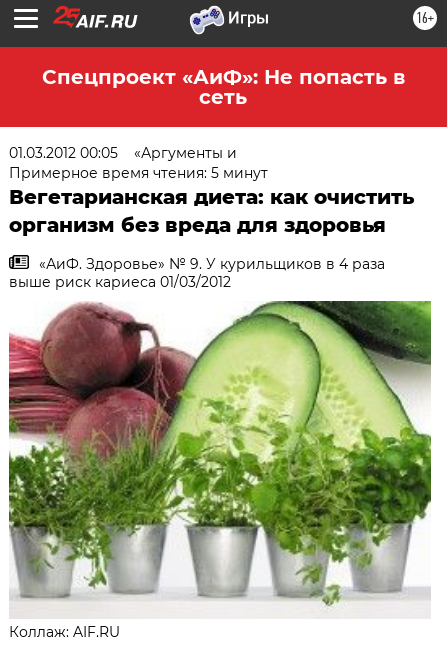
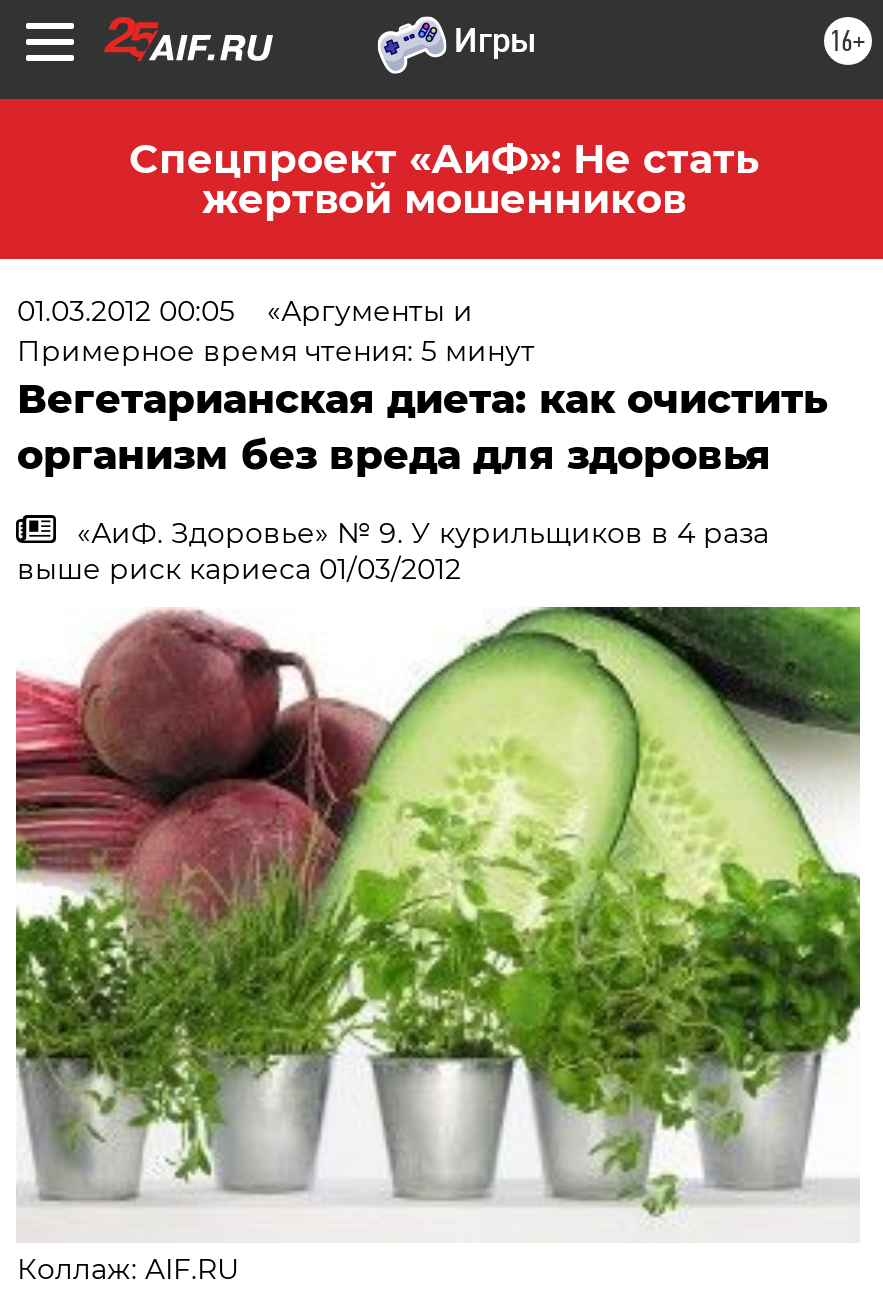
- Спецпроект «АиФ»: Не попасть в
- сеть
+ Спецпроект «АиФ»: Не стать
+ жертвой мошенников
